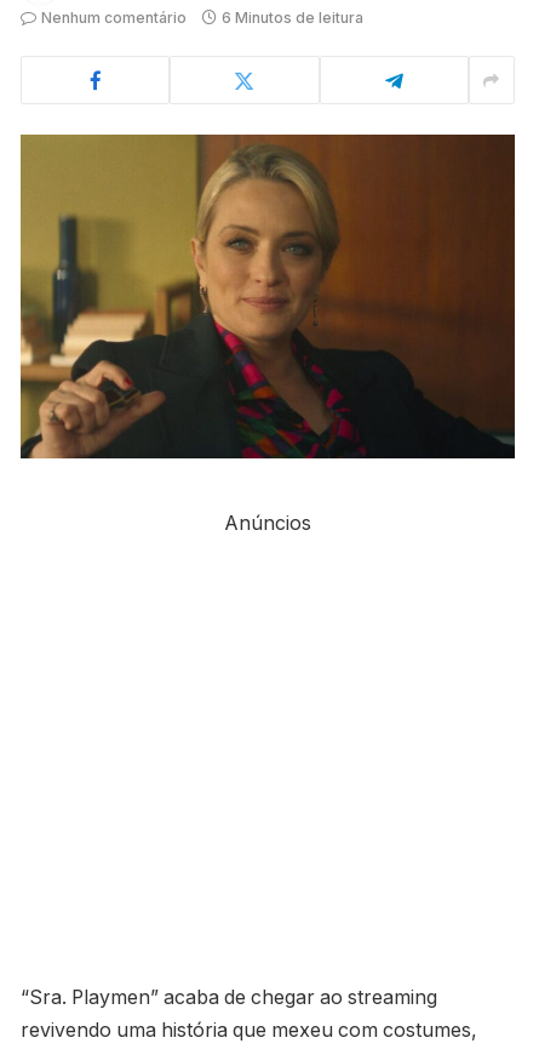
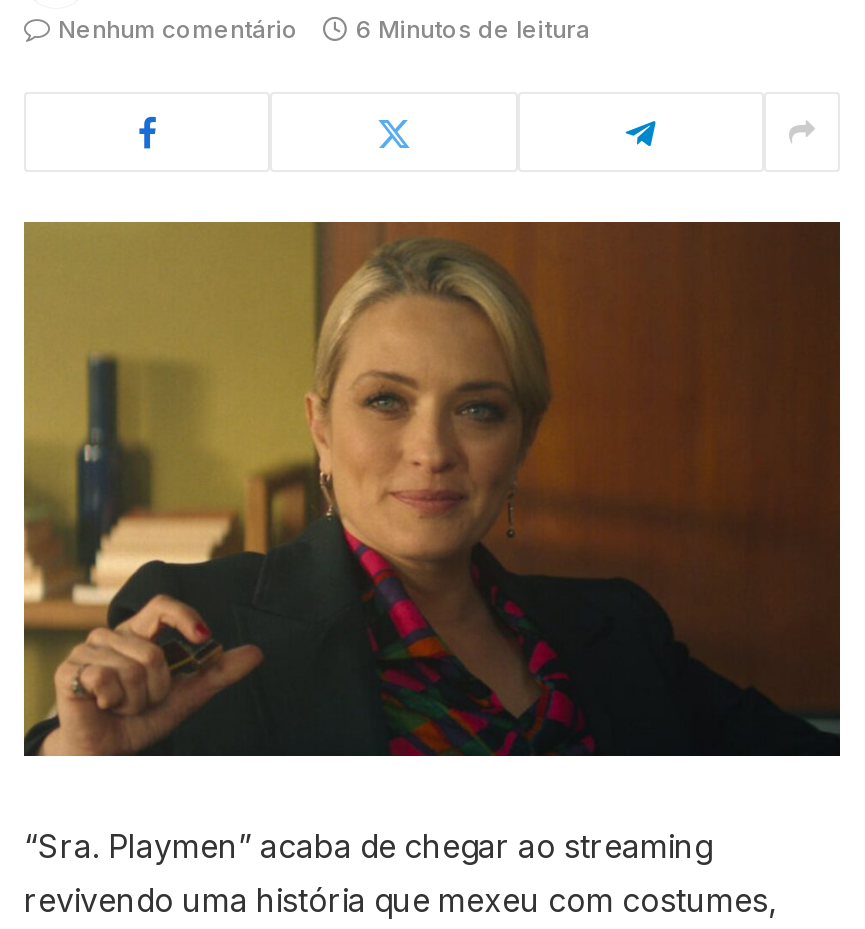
- Anúncios
